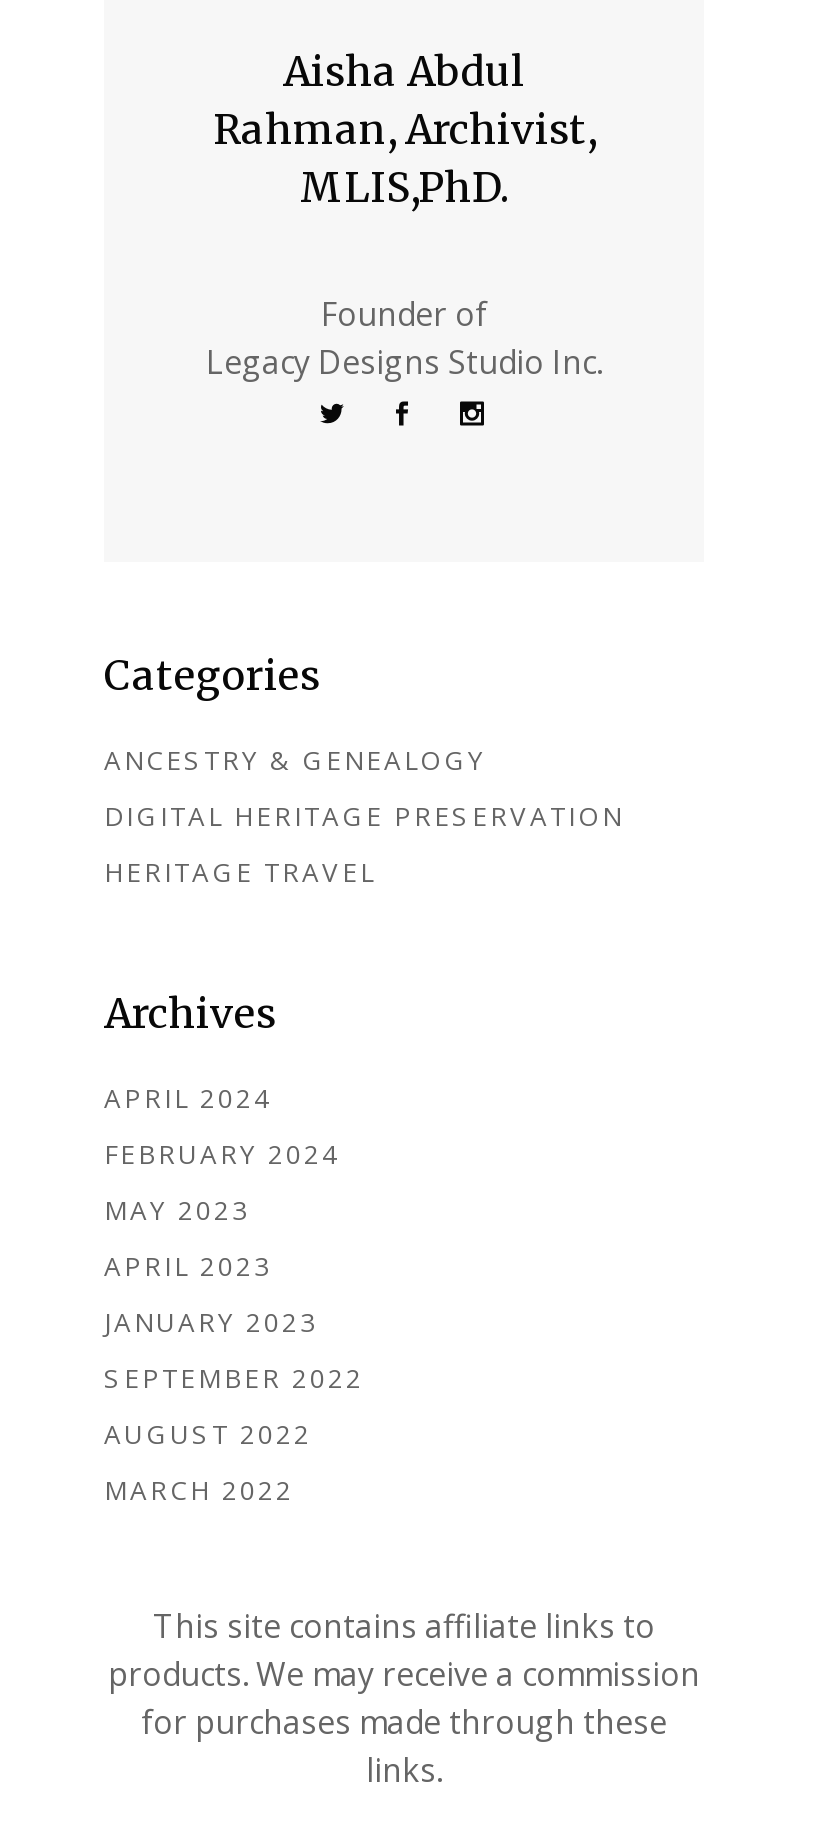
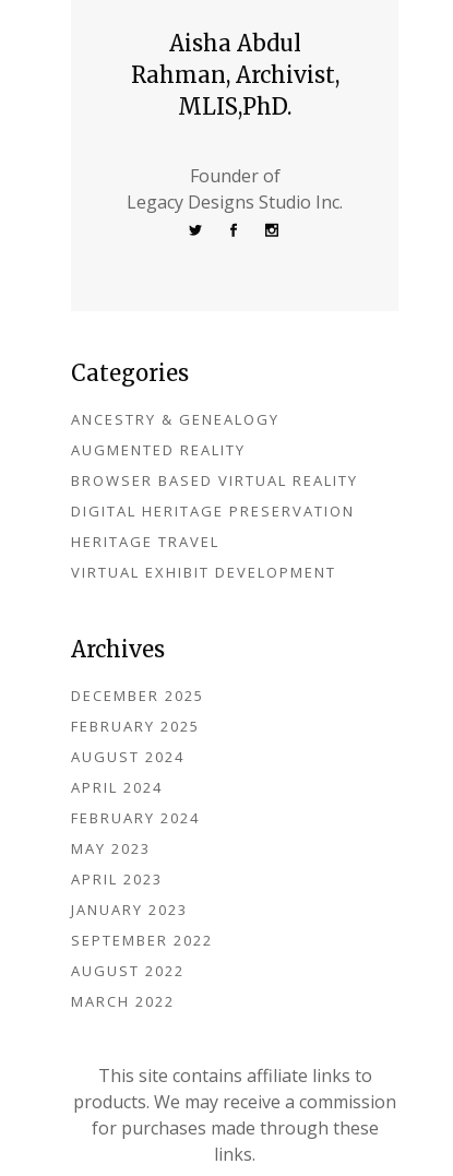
+ AUGMENTED REALITY
+ BROWSER BASED VIRTUAL REALITY

+ VIRTUAL EXHIBIT DEVELOPMENT

+ DECEMBER 2025
+ FEBRUARY 2025
+ AUGUST 2024
